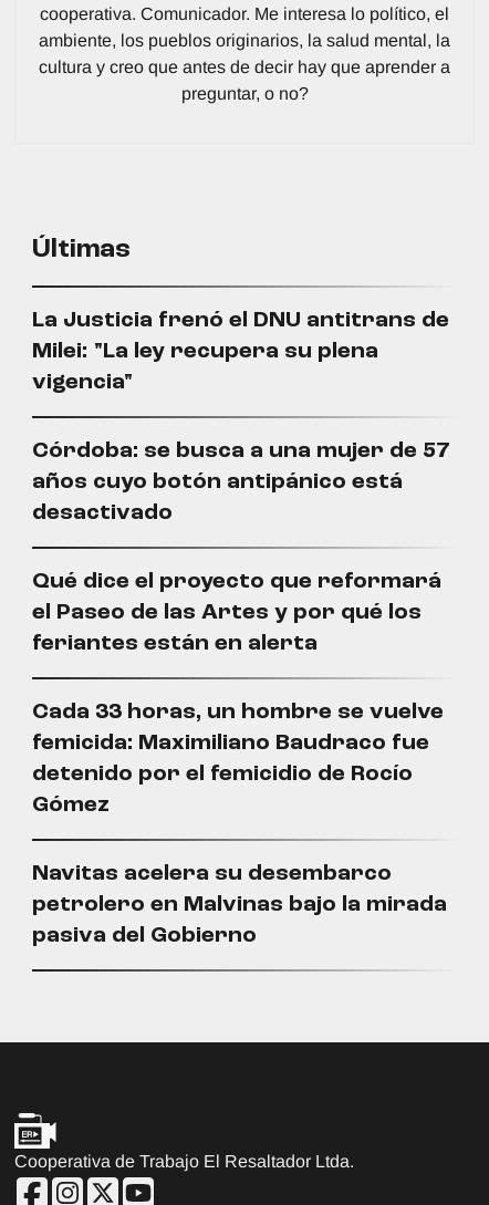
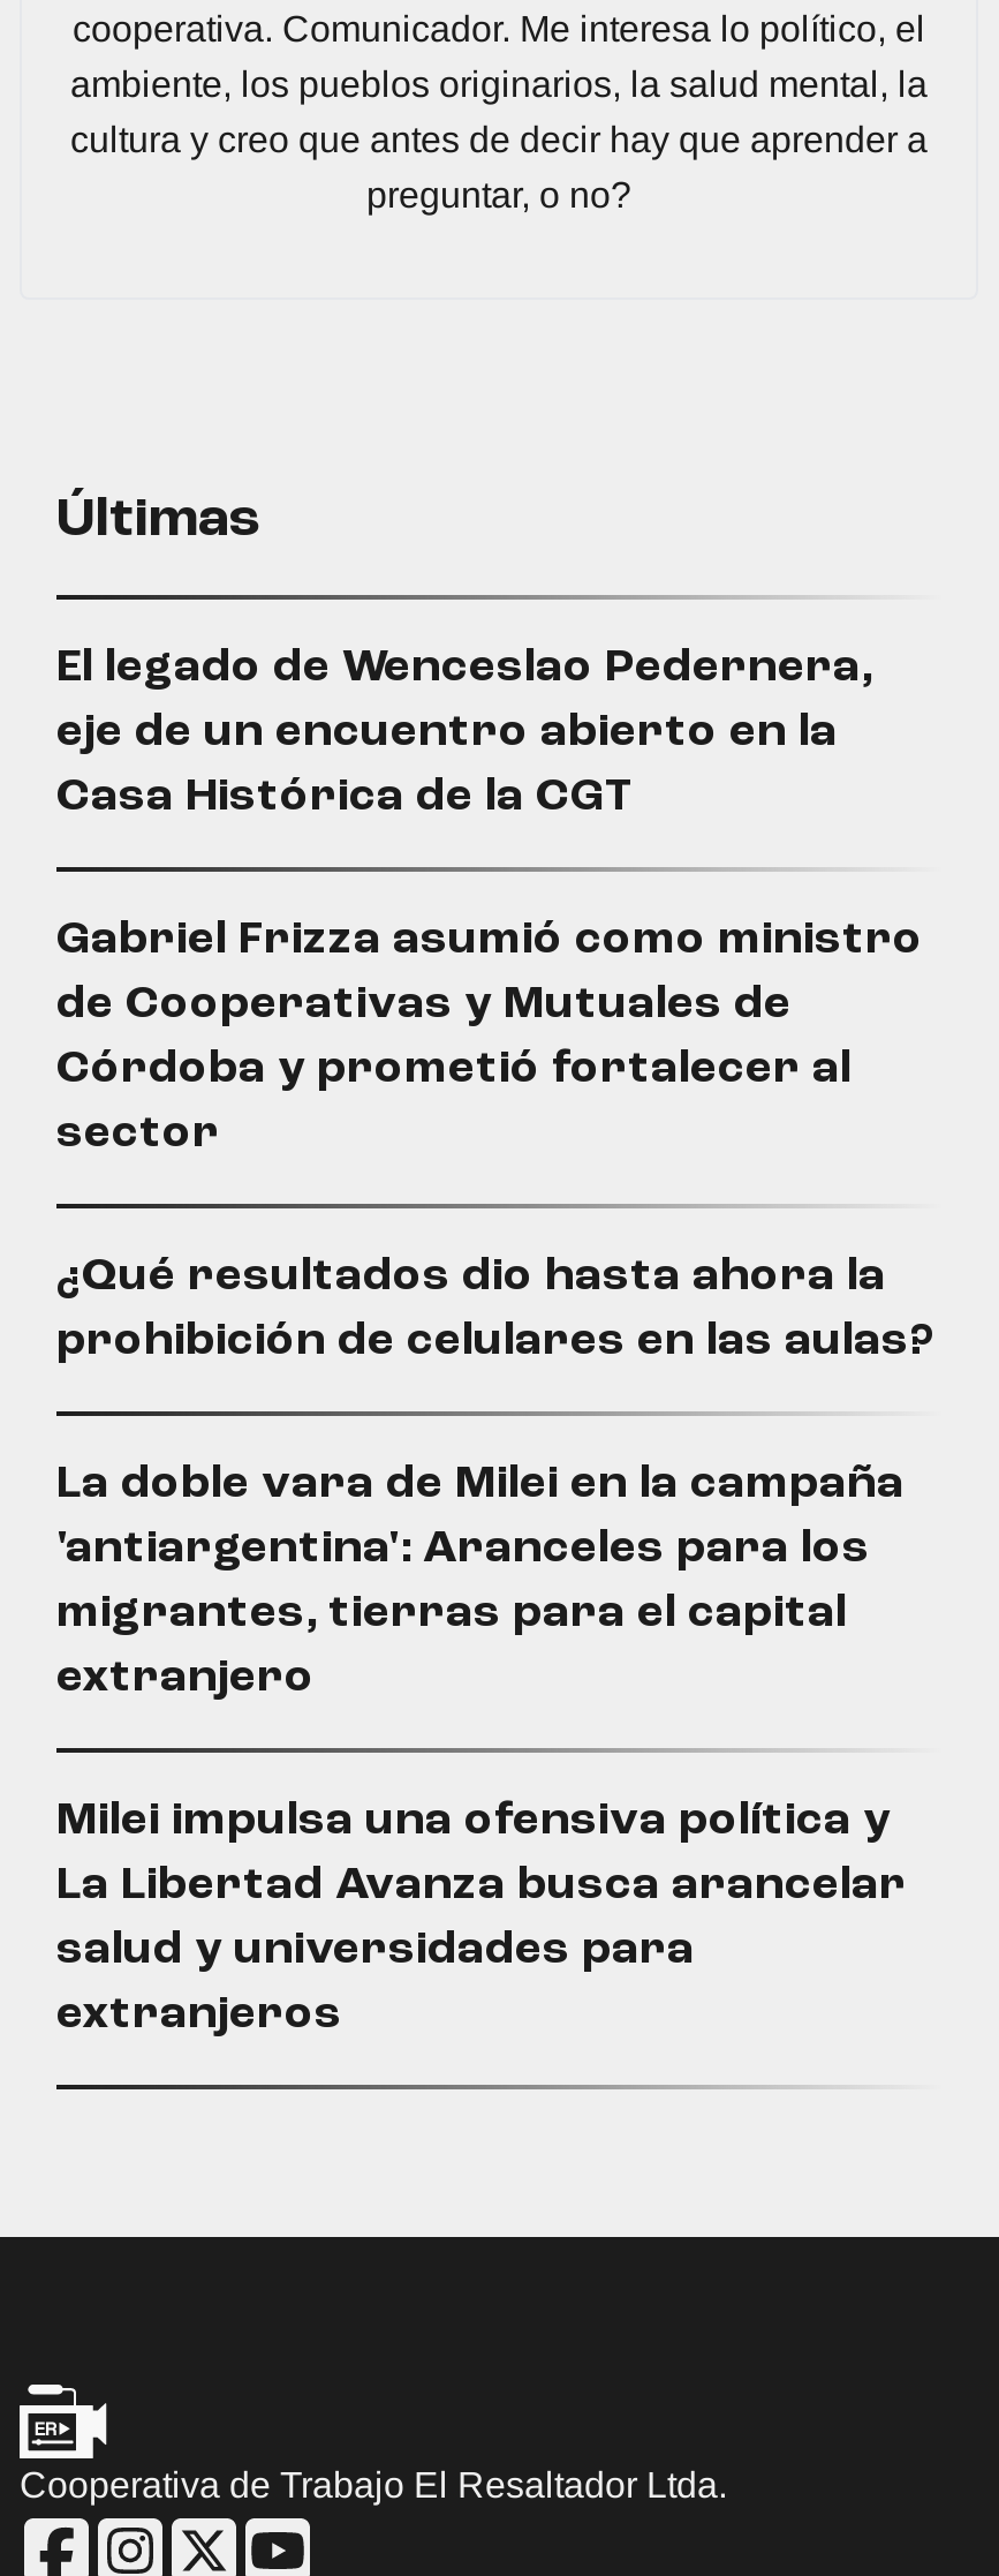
- La Justicia frenó el DNU antitrans de
- Milei: "La ley recupera su plena
- vigencia"
+ El legado de Wenceslao Pedernera,
+ eje de un encuentro abierto en la
+ Casa Histórica de la CGT

- Córdoba: se busca a una mujer de 57
- años cuyo botón antipánico está
- desactivado
+ Gabriel Frizza asumió como ministro
+ de Cooperativas y Mutuales de
+ Córdoba y prometió fortalecer al
+ sector

- Qué dice el proyecto que reformará
- el Paseo de las Artes y por qué los
- feriantes están en alerta
+ ¿Qué resultados dio hasta ahora la
+ prohibición de celulares en las aulas?

- Cada 33 horas, un hombre se vuelve
- femicida: Maximiliano Baudraco fue
- detenido por el femicidio de Rocío
- Gómez
+ La doble vara de Milei en la campaña
+ 'antiargentina': Aranceles para los
+ migrantes, tierras para el capital
+ extranjero

- Navitas acelera su desembarco
- petrolero en Malvinas bajo la mirada
- pasiva del Gobierno
+ Milei impulsa una ofensiva política y
+ La Libertad Avanza busca arancelar
+ salud y universidades para
+ extranjeros
